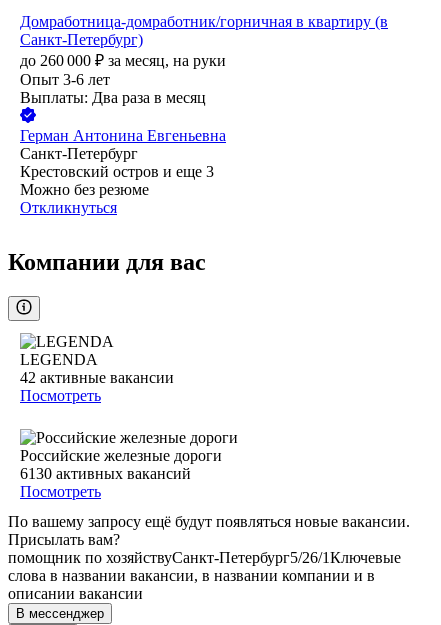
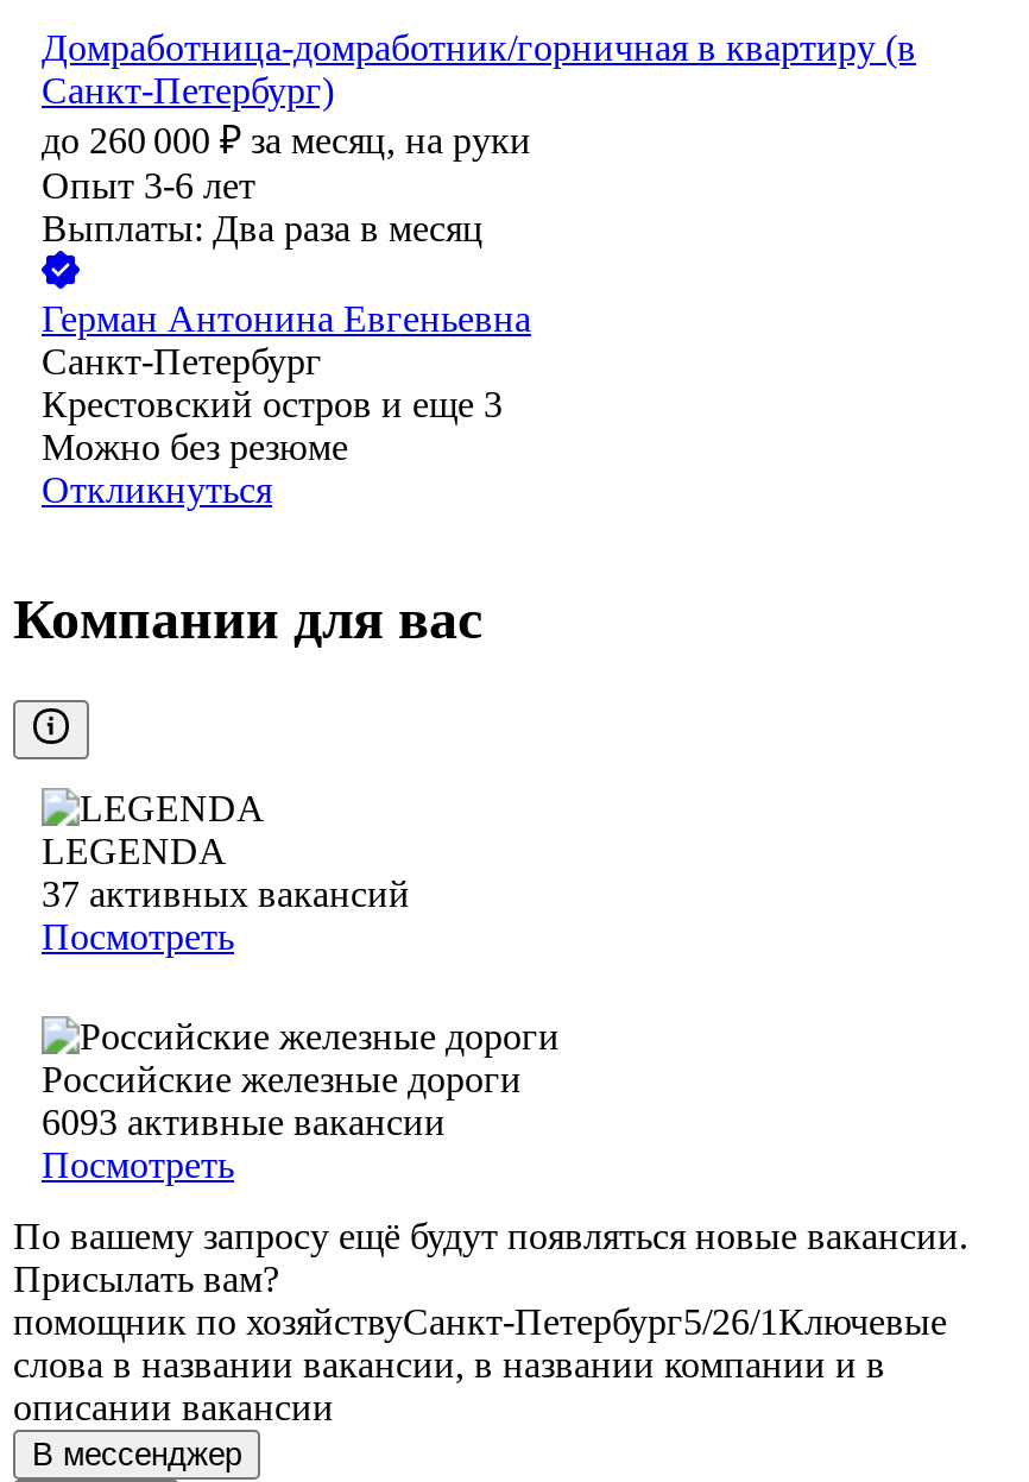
- 42 активные вакансии
+ 37 активных вакансий

- 6130 активных вакансий
+ 6093 активные вакансии
